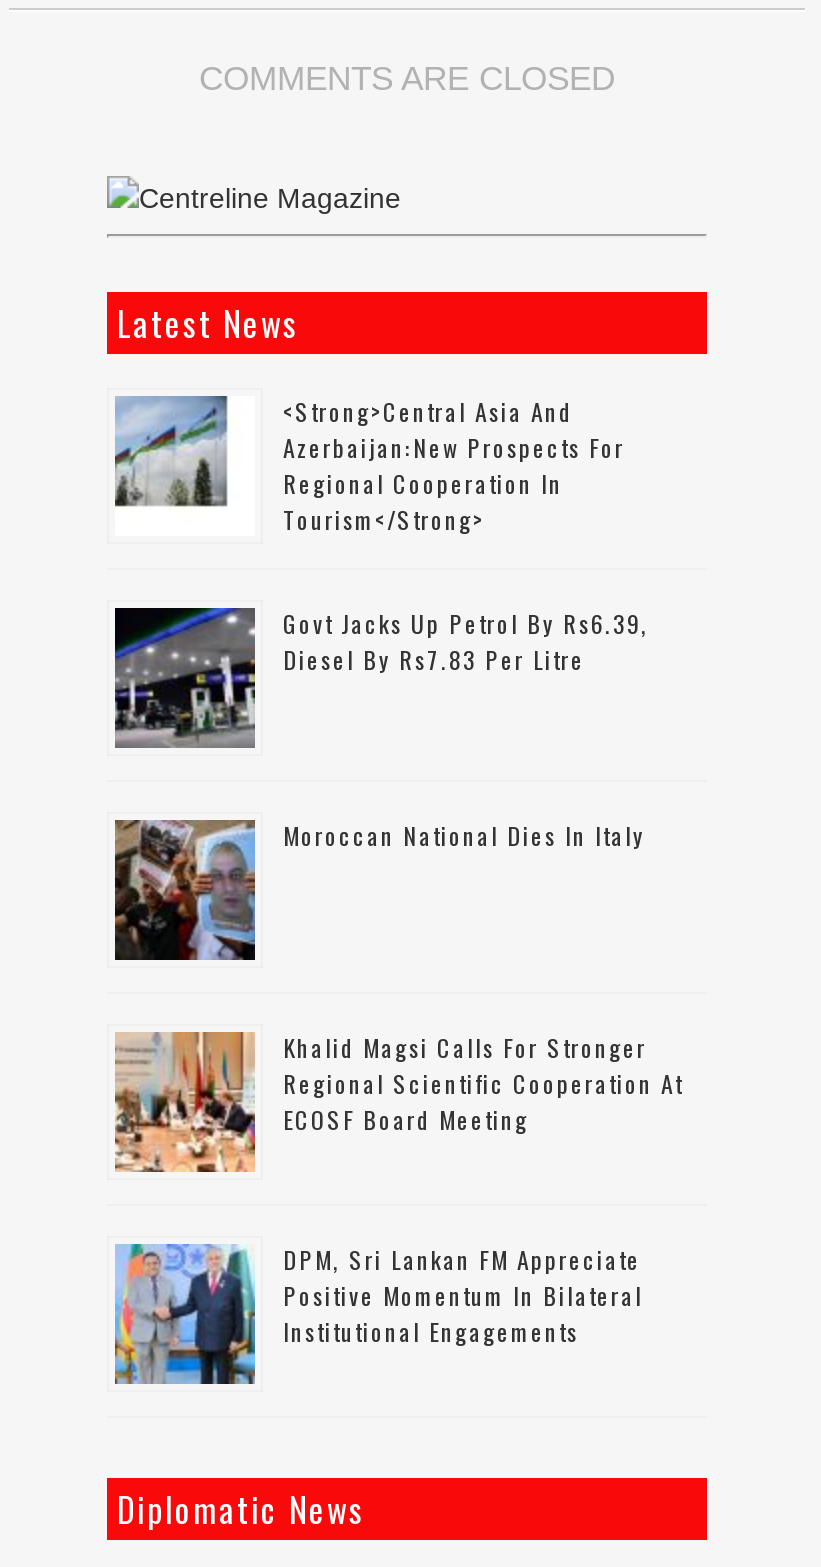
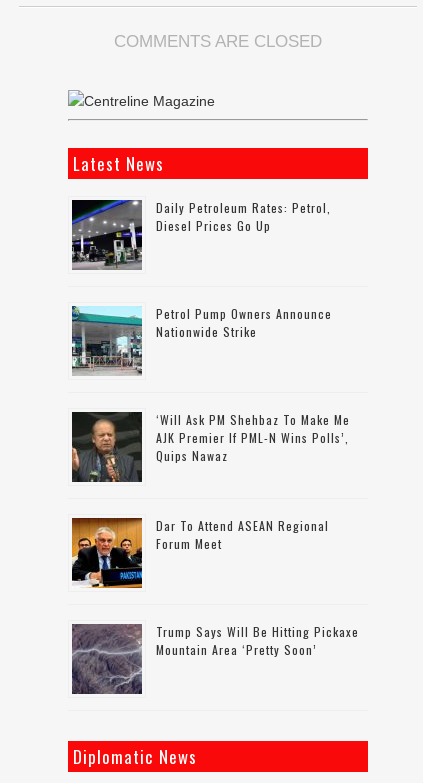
- [image]
- <strong>Central Asia And
- Azerbaijan:New Prospects For
- Regional Cooperation In
- Tourism</strong>
+ [image]
+ Daily Petroleum Rates: Petrol,
+ Diesel Prices Go Up

- [image]
- Govt Jacks Up Petrol By Rs6.39,
- Diesel By Rs7.83 Per Litre
+ [image]
+ Petrol Pump Owners Announce
+ Nationwide Strike

- [image]
- Moroccan National Dies In Italy
+ [image]
+ ‘Will Ask PM Shehbaz To Make Me
+ AJK Premier If PML-N Wins Polls’,
+ Quips Nawaz

- [image]
- Khalid Magsi Calls For Stronger
- Regional Scientific Cooperation At
- ECOSF Board Meeting
+ [image]
+ Dar To Attend ASEAN Regional
+ Forum Meet

- [image]
- DPM, Sri Lankan FM Appreciate
- Positive Momentum In Bilateral
- Institutional Engagements
+ [image]
+ Trump Says Will Be Hitting Pickaxe
+ Mountain Area ‘pretty Soon’
